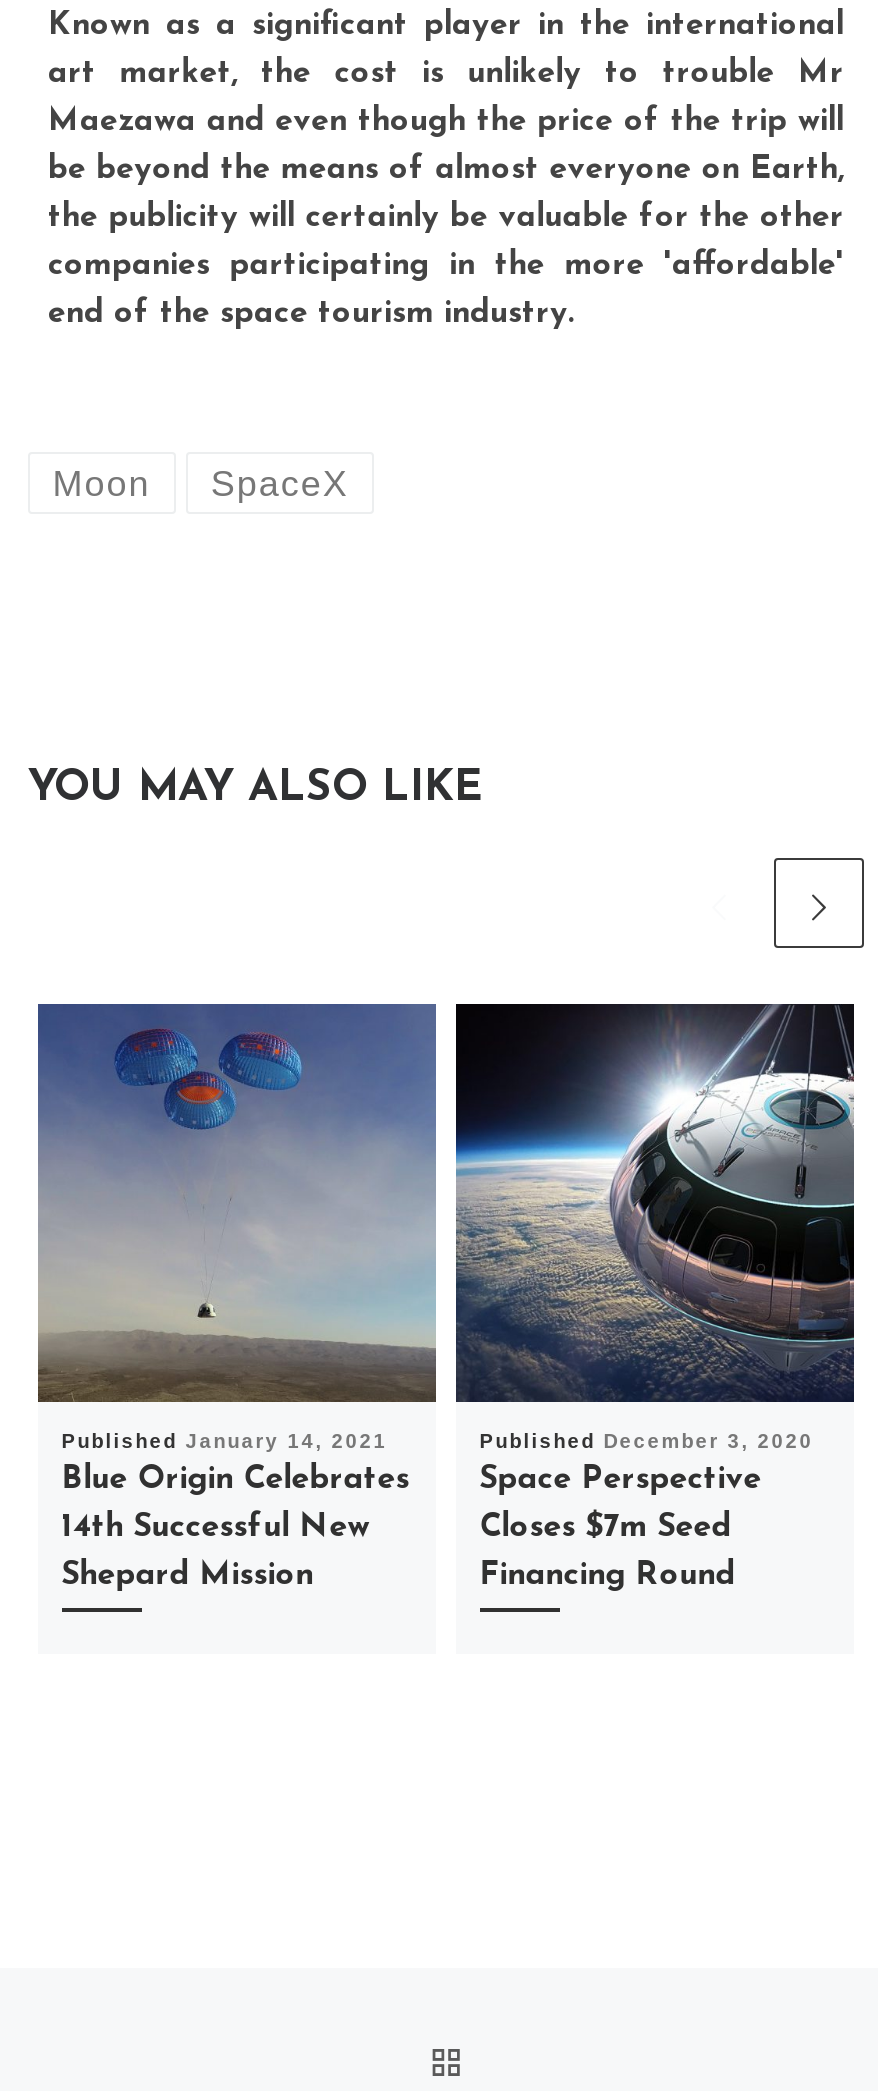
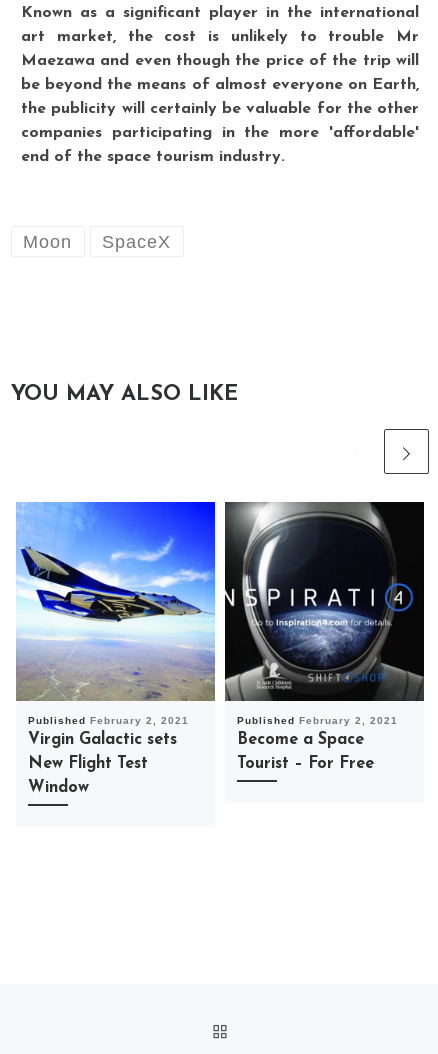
- [image]
- Published January 14, 2021
- Blue Origin Celebrates
- 14th Successful New
- Shepard Mission
+ [image]
+ Published February 2, 2021
+ Virgin Galactic sets
+ New Flight Test
+ Window

- [image]
- Published December 3, 2020
- Space Perspective
- Closes $7m Seed
- Financing Round
+ [image]
+ Published February 2, 2021
+ Become a Space
+ Tourist – For Free
